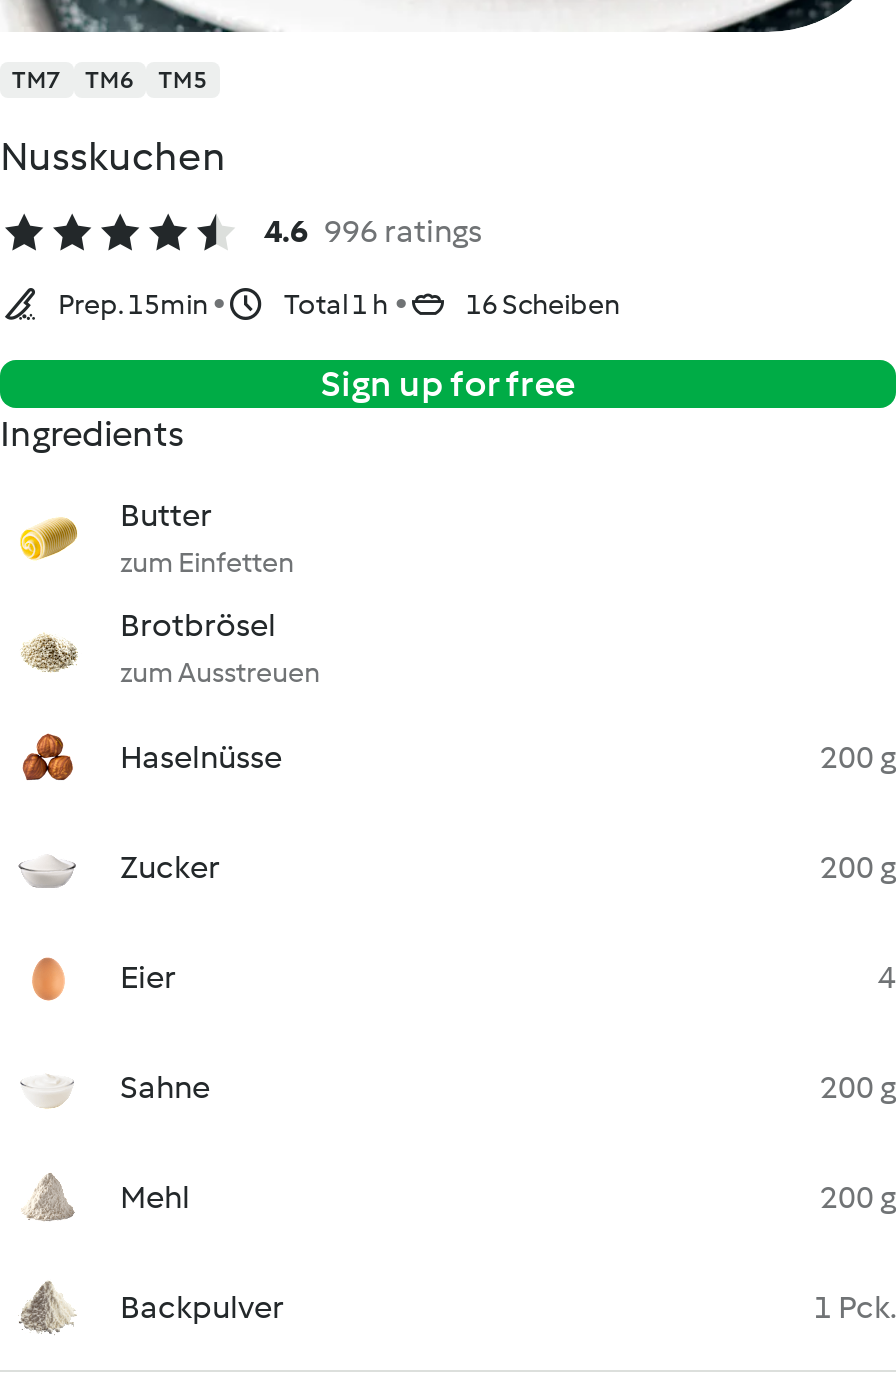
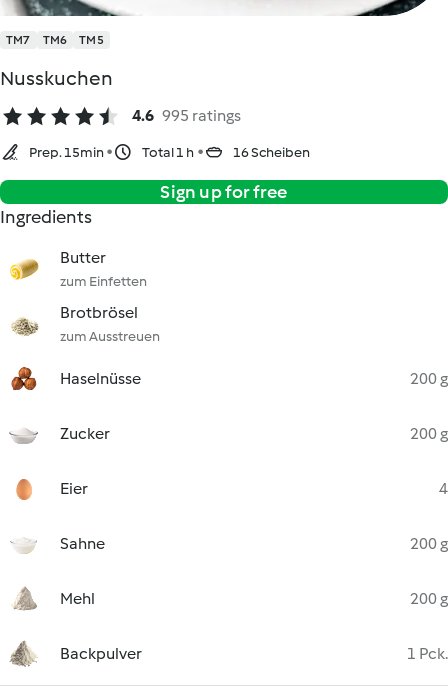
- 4.6 996 ratings
+ 4.6 995 ratings
